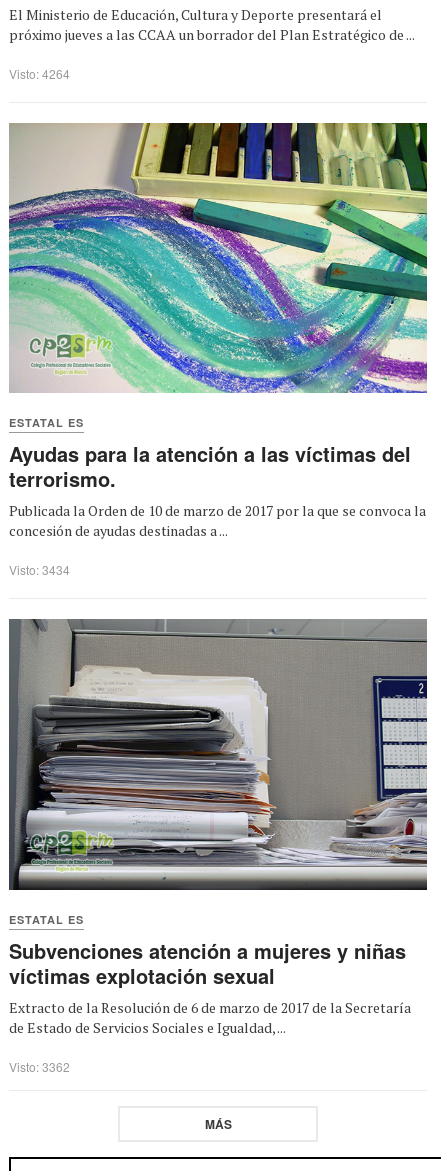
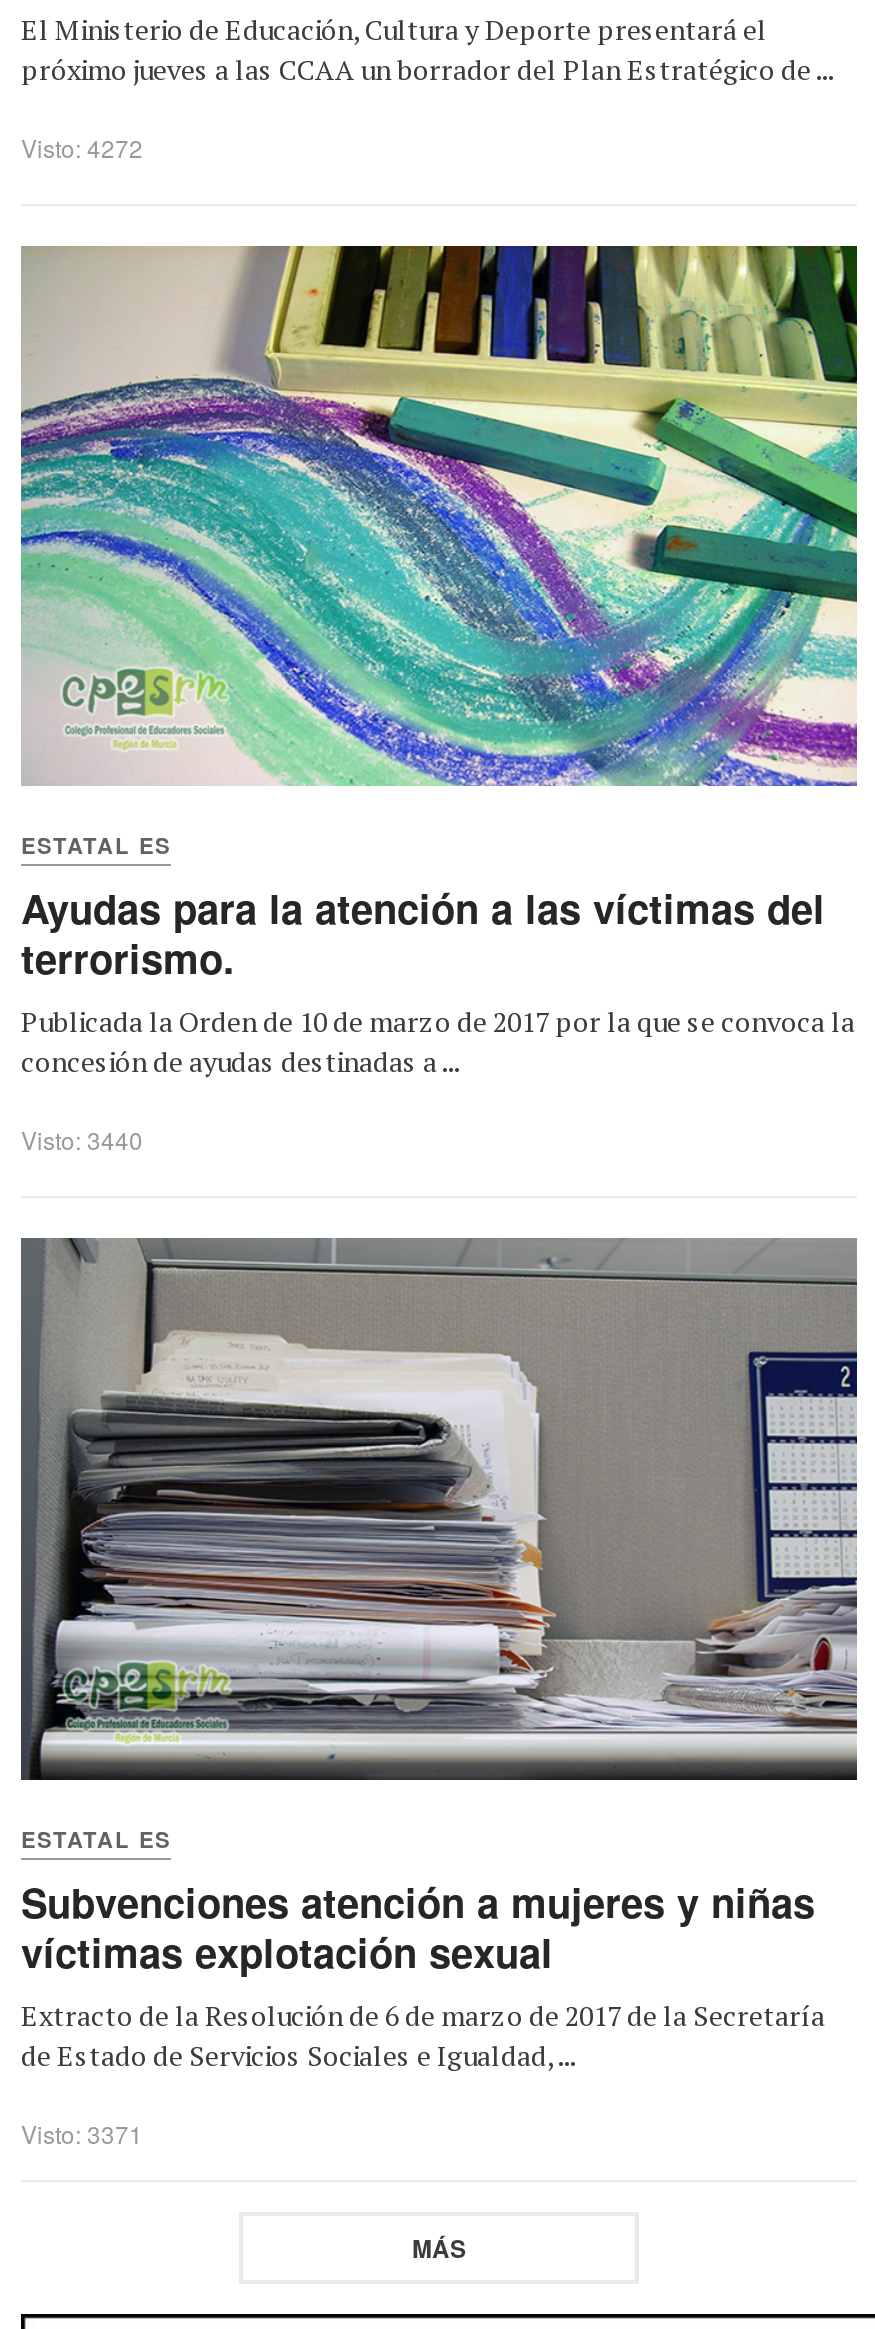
- Visto: 4264
+ Visto: 4272

- Visto: 3434
+ Visto: 3440

- Visto: 3362
+ Visto: 3371
